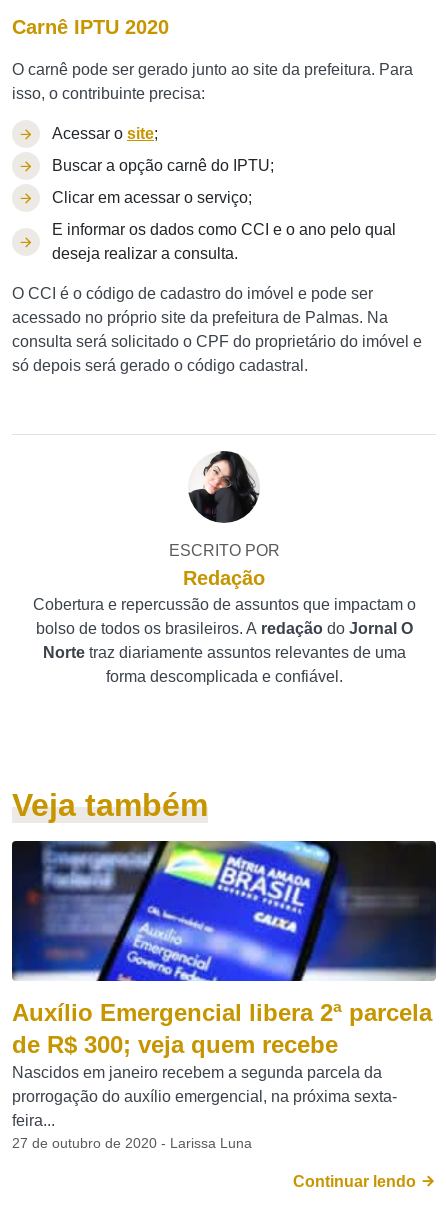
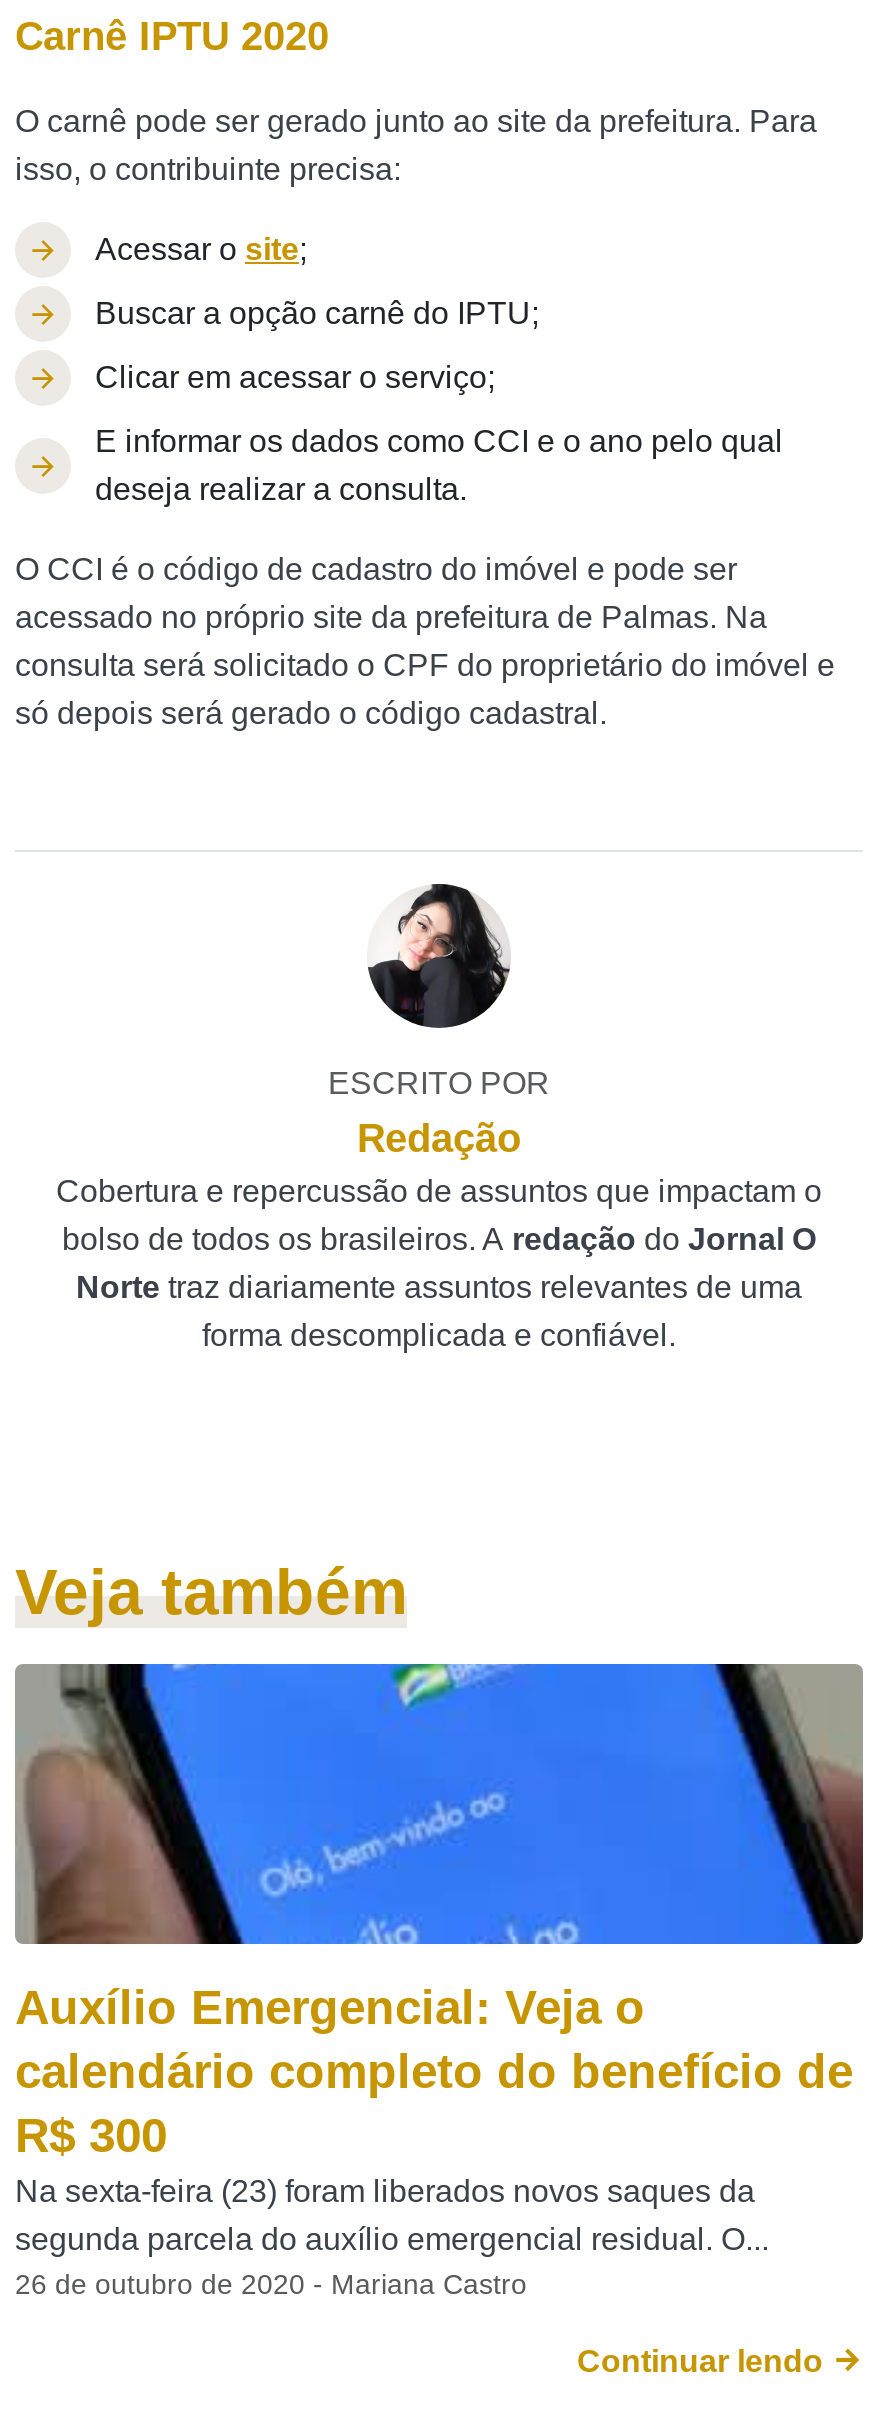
- [image]
- Auxílio Emergencial libera 2ª parcela
- de R$ 300; veja quem recebe
- Nascidos em janeiro recebem a segunda parcela da
- prorrogação do auxílio emergencial, na próxima sexta-
- feira...
- 27 de outubro de 2020 - Larissa Luna
+ [image]
+ Auxílio Emergencial: Veja o
+ calendário completo do benefício de
+ R$ 300
+ Na sexta-feira (23) foram liberados novos saques da
+ segunda parcela do auxílio emergencial residual. O...
+ 26 de outubro de 2020 - Mariana Castro
